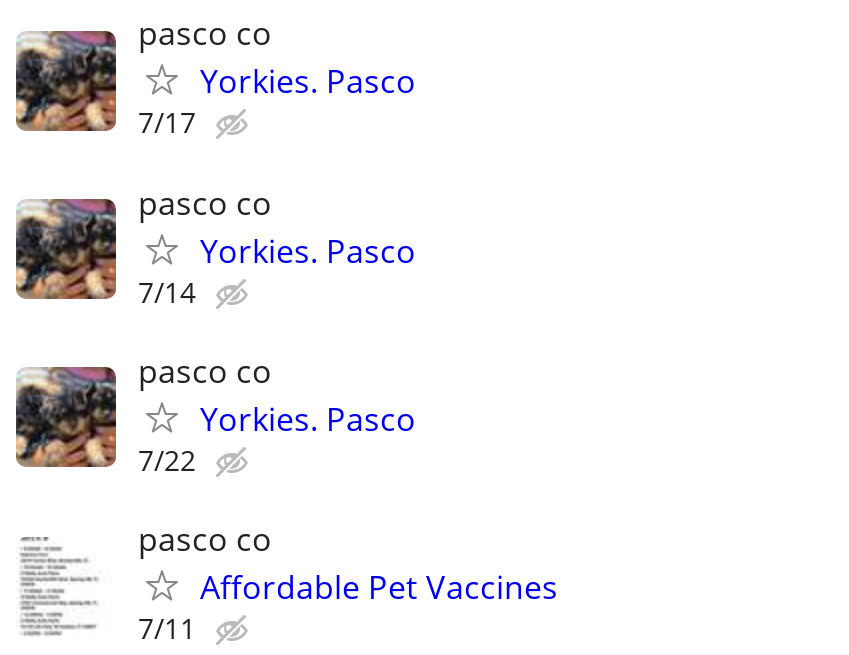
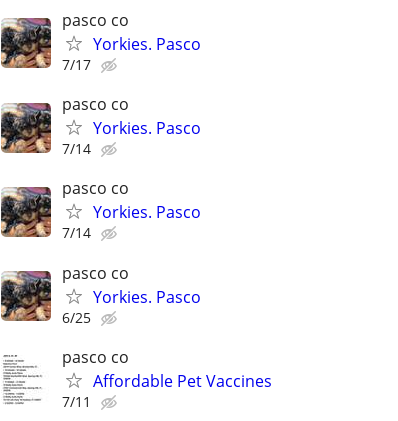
- 7/22
+ 7/14
+ pasco co
+ Yorkies. Pasco
+ 6/25
